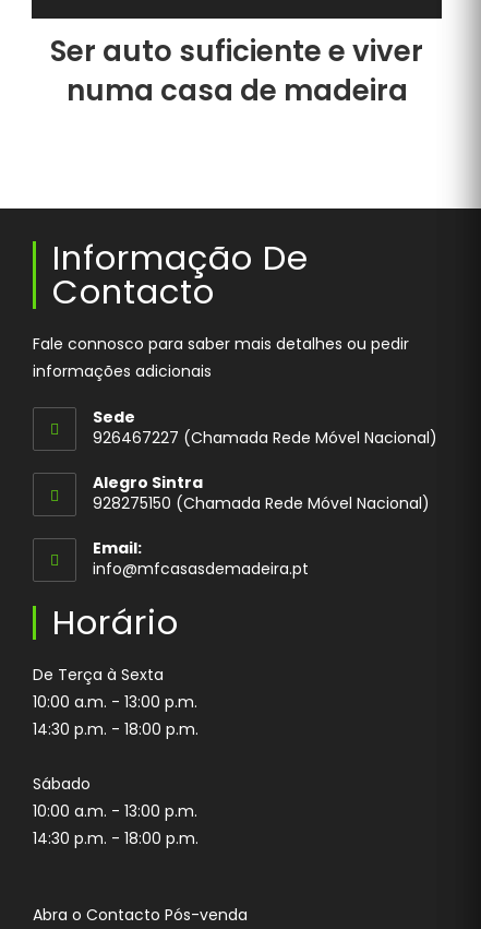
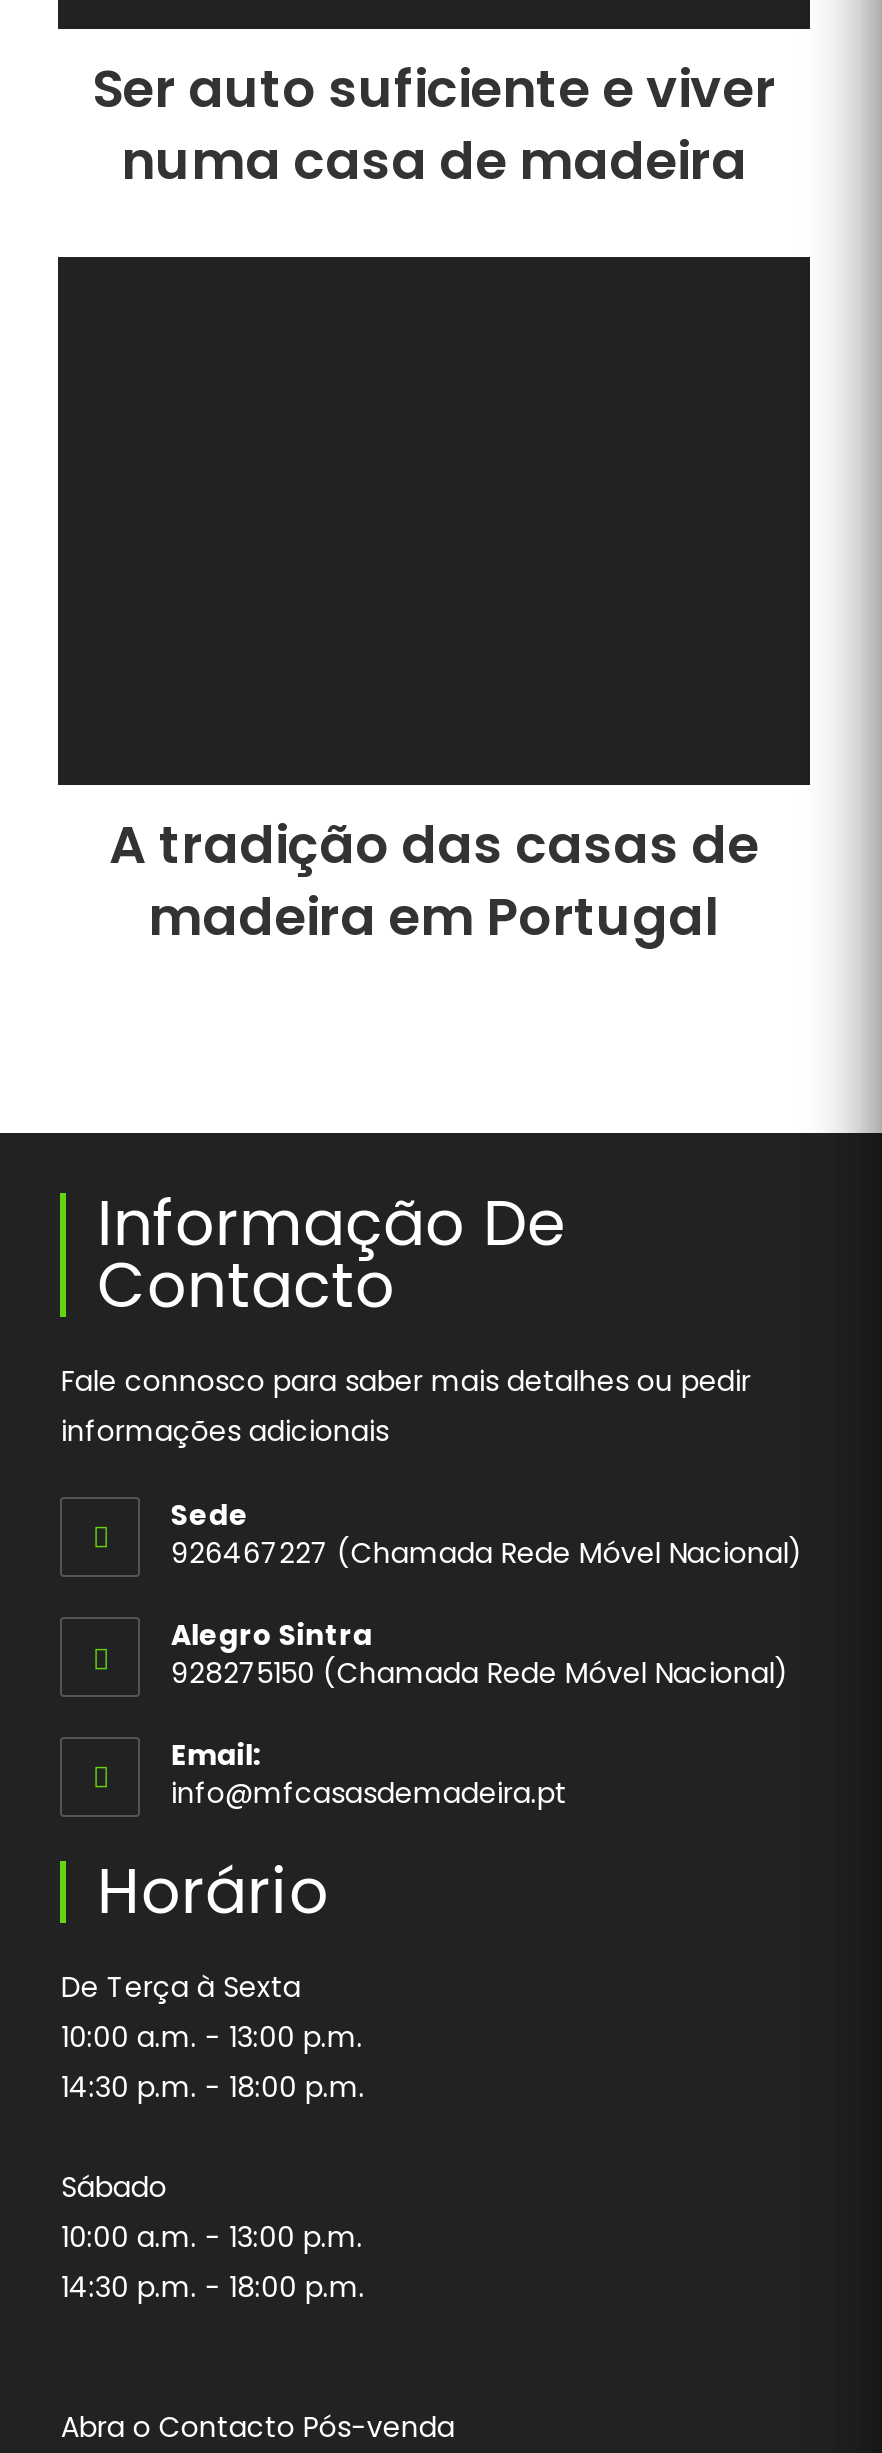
+ A tradição das casas de
+ madeira em Portugal
